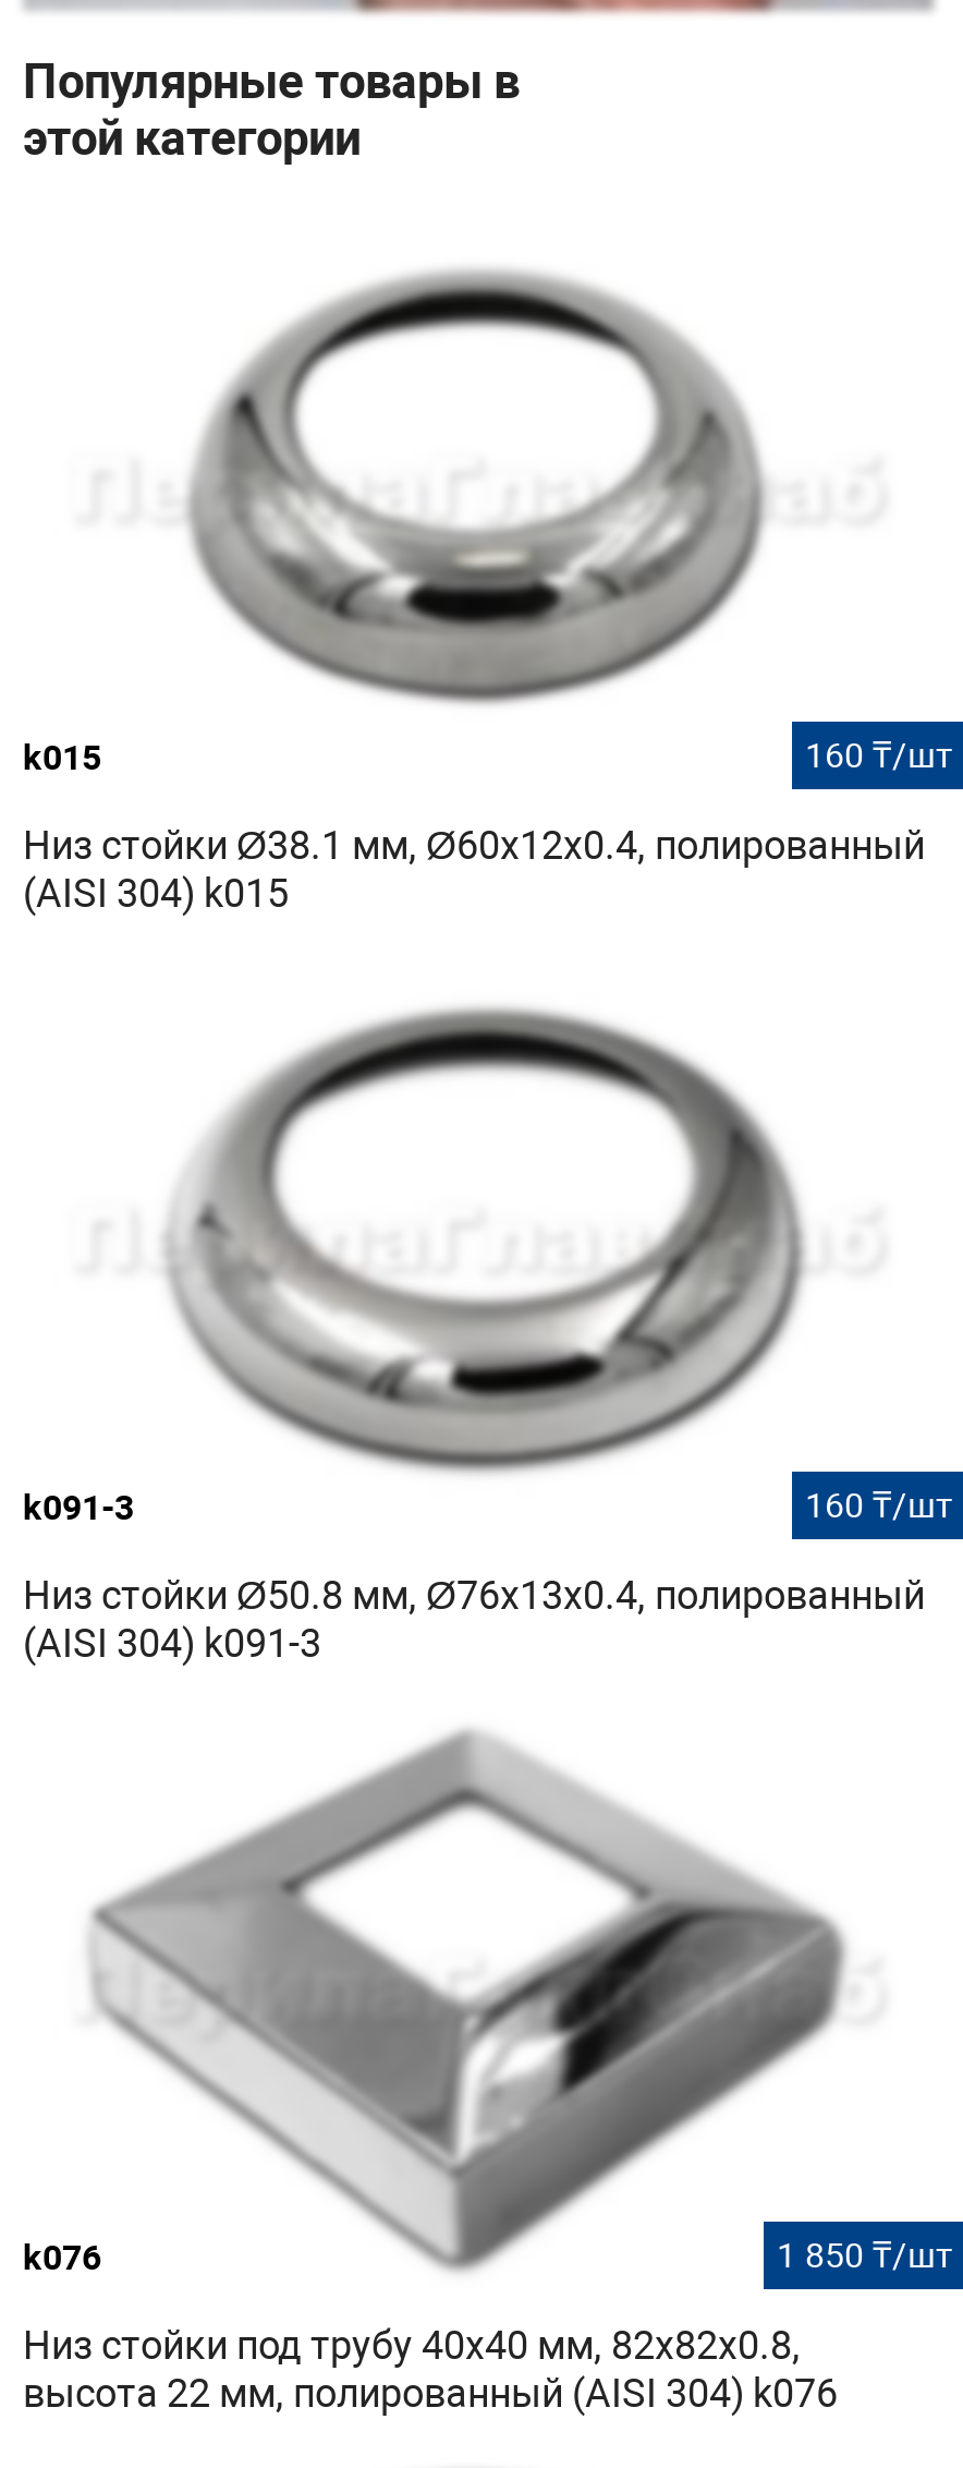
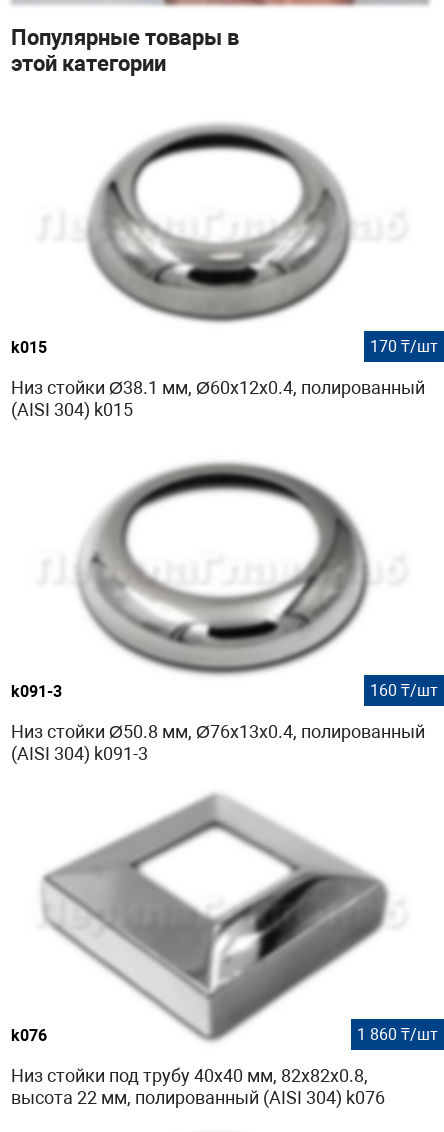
- 160 ₸/шт
+ 170 ₸/шт

- 1 850 ₸/шт
+ 1 860 ₸/шт
